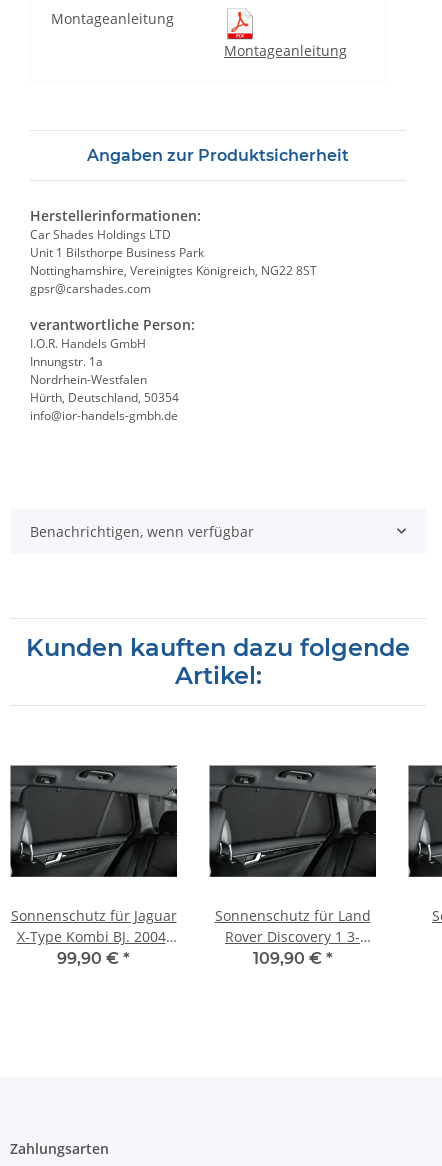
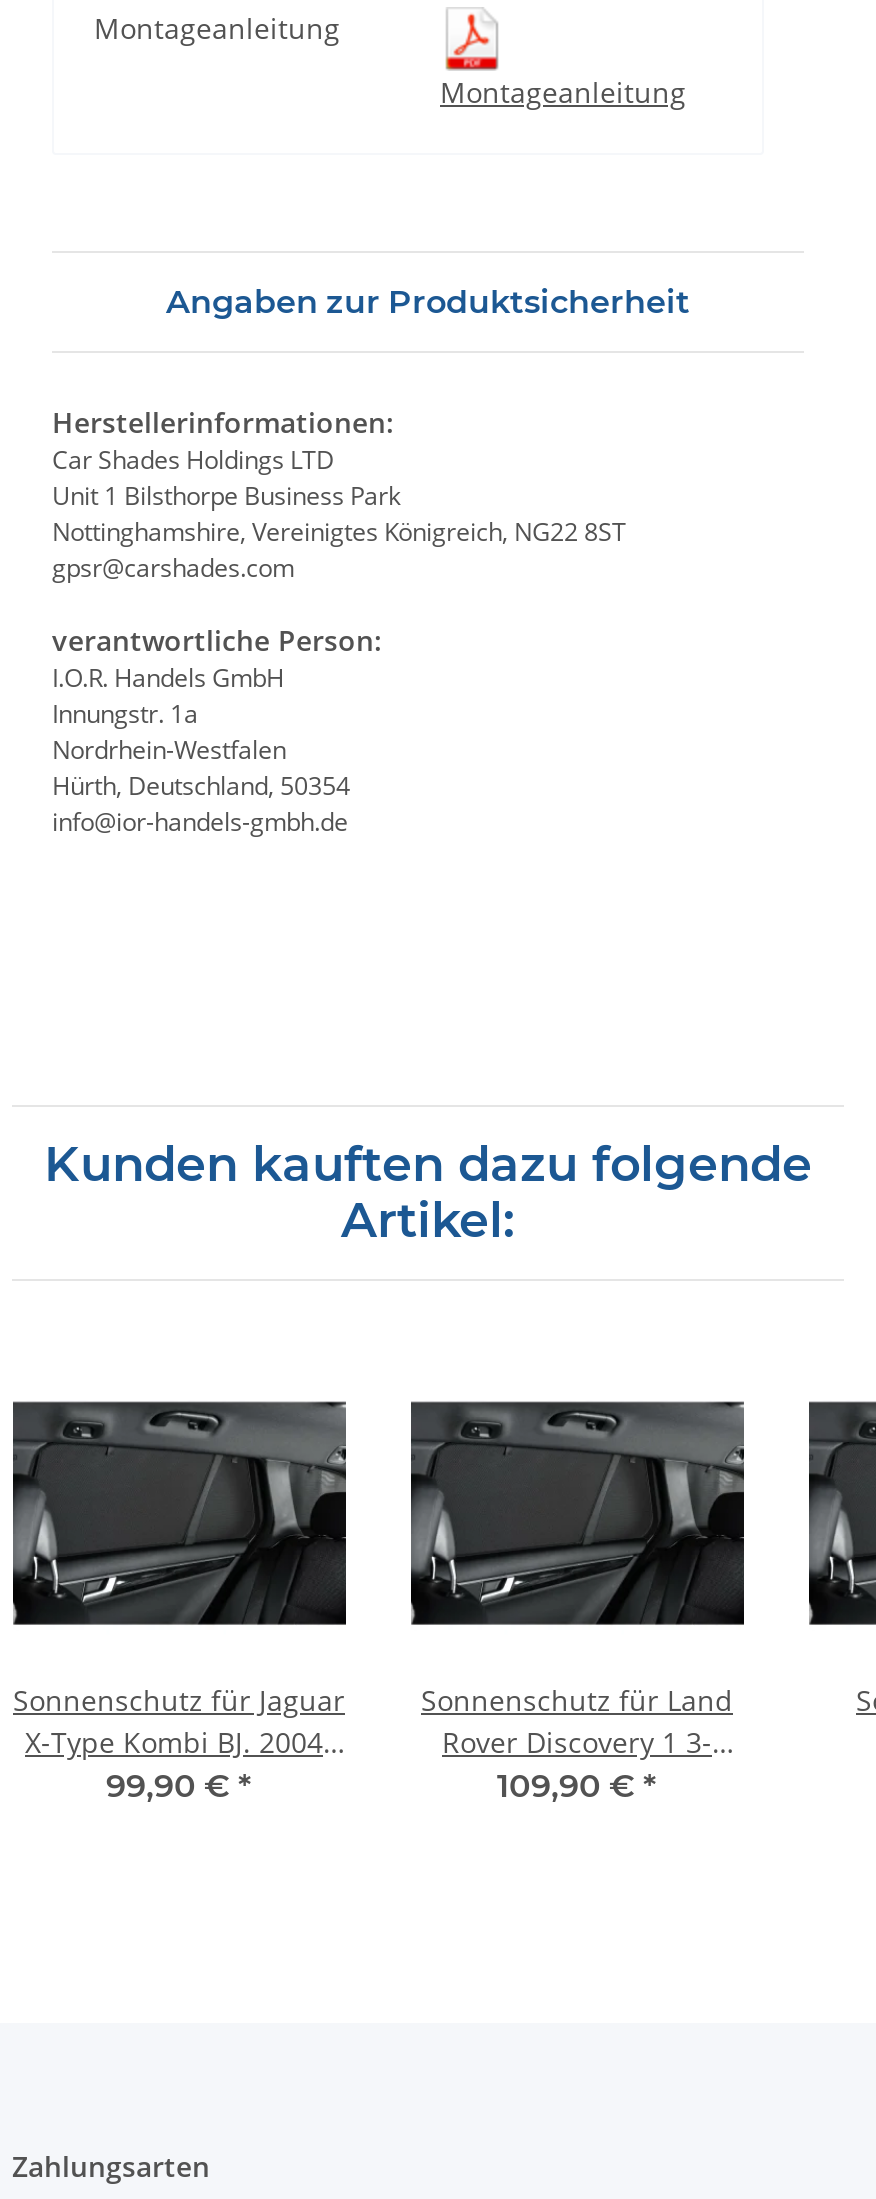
- Benachrichtigen, wenn verfügbar
